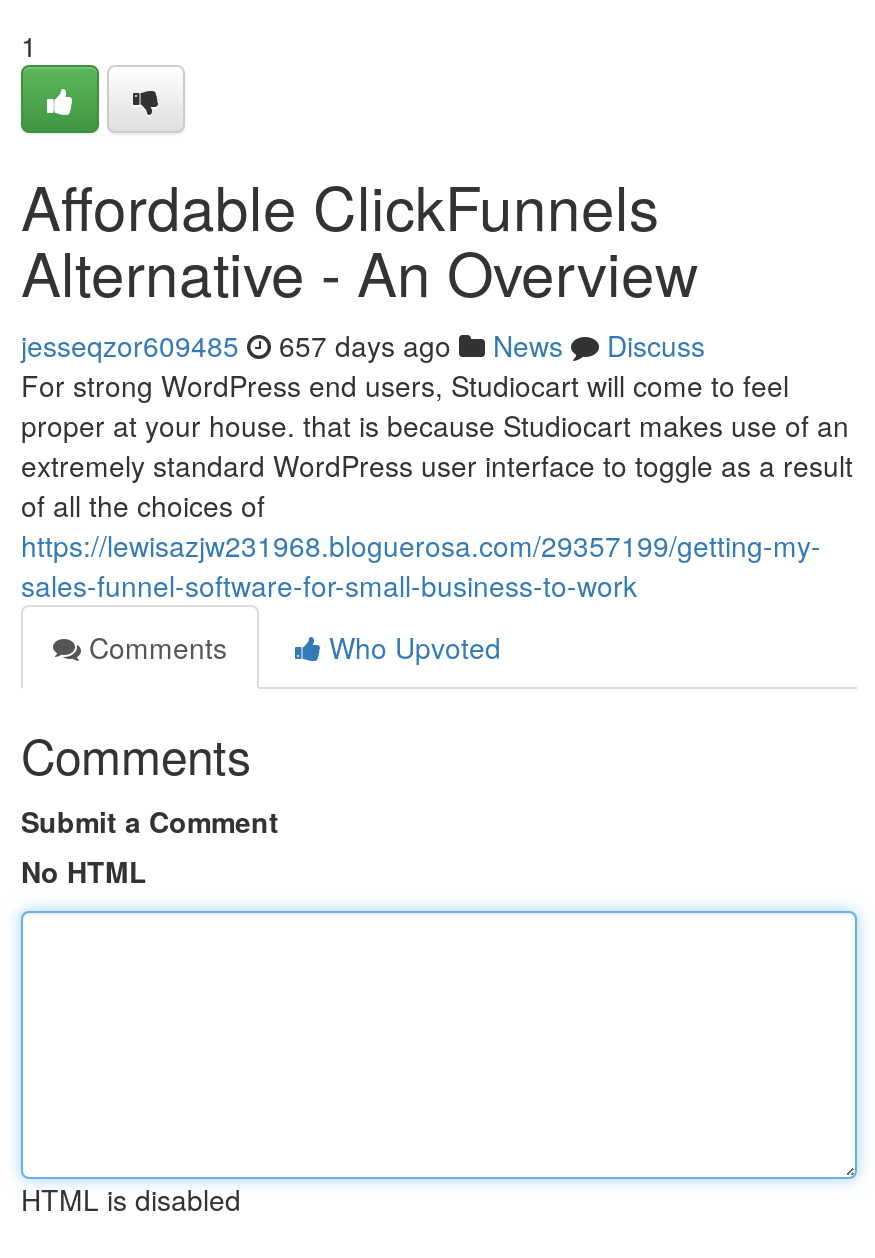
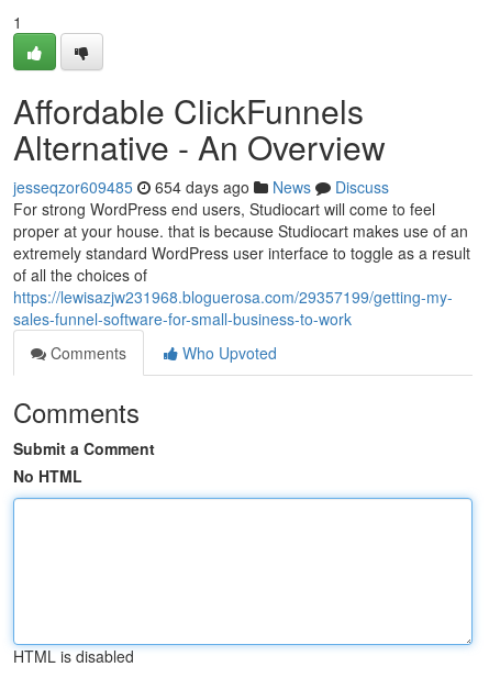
- jesseqzor609485 657 days ago News Discuss
+ jesseqzor609485 654 days ago News Discuss
